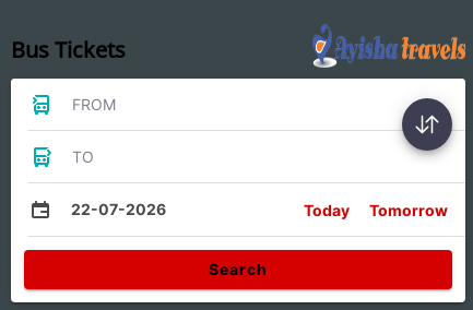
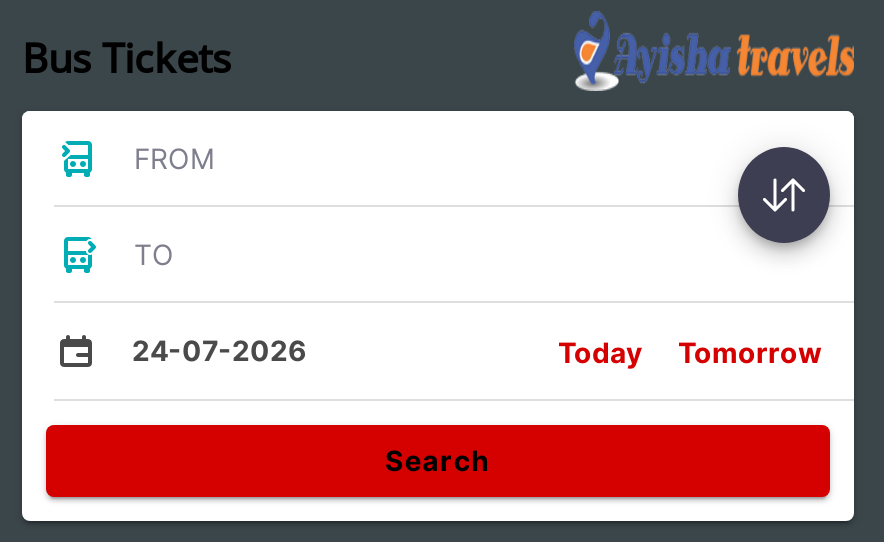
- 22-07-2026
+ 24-07-2026
